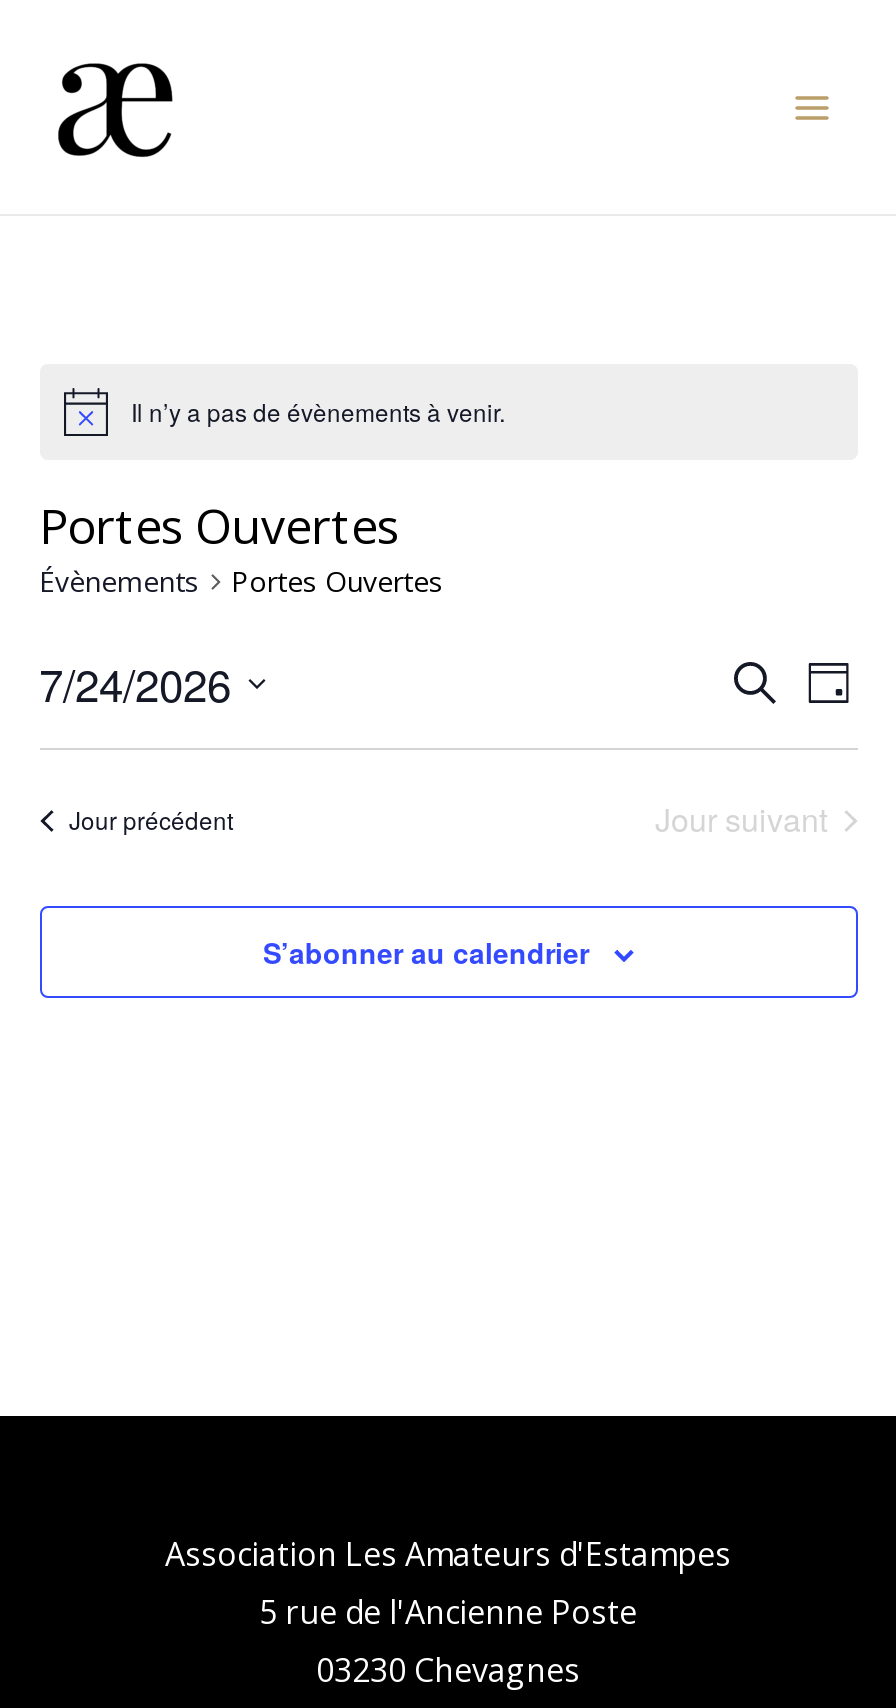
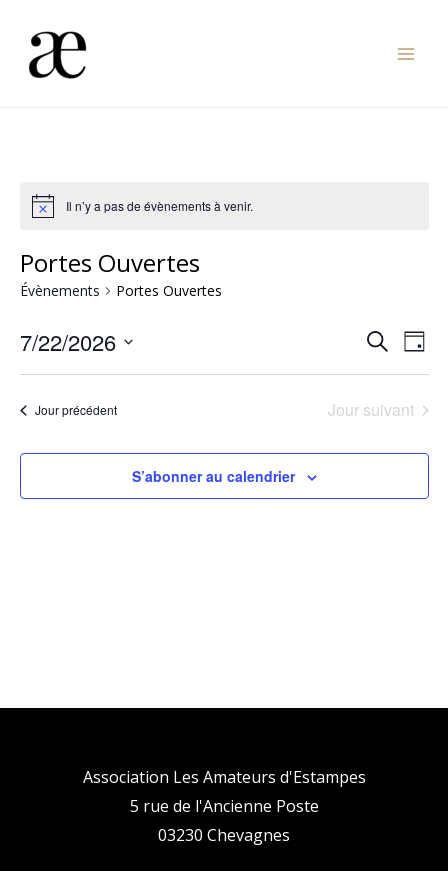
- 7/24/2026
+ 7/22/2026
